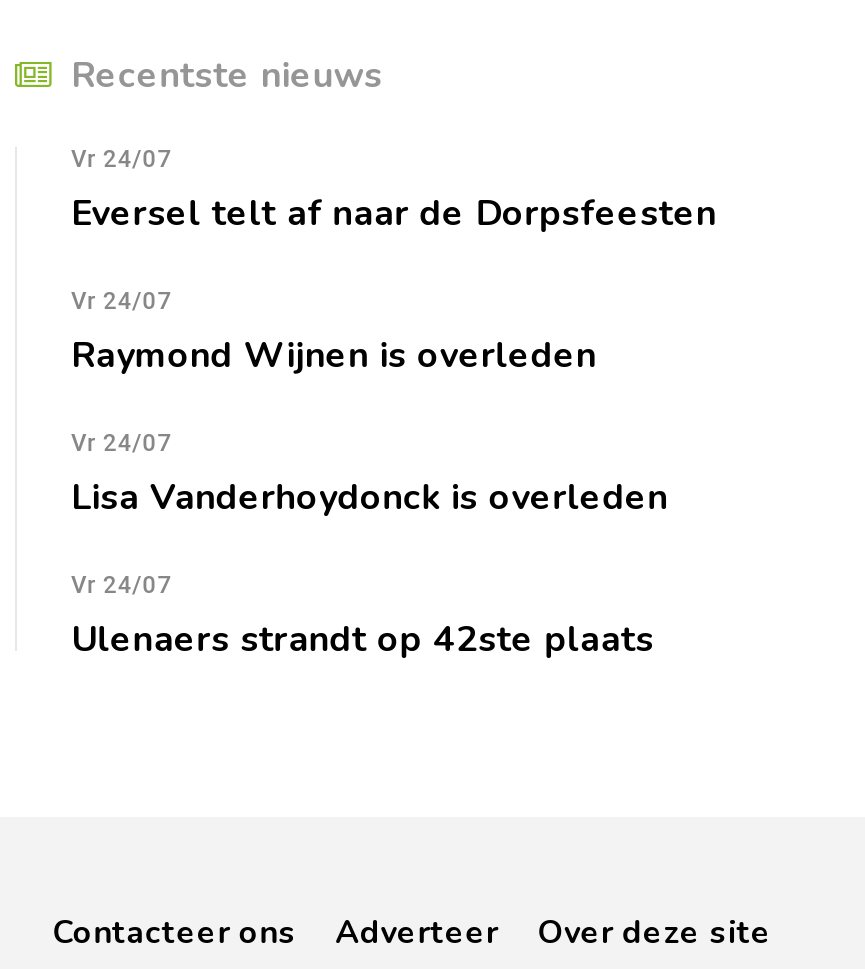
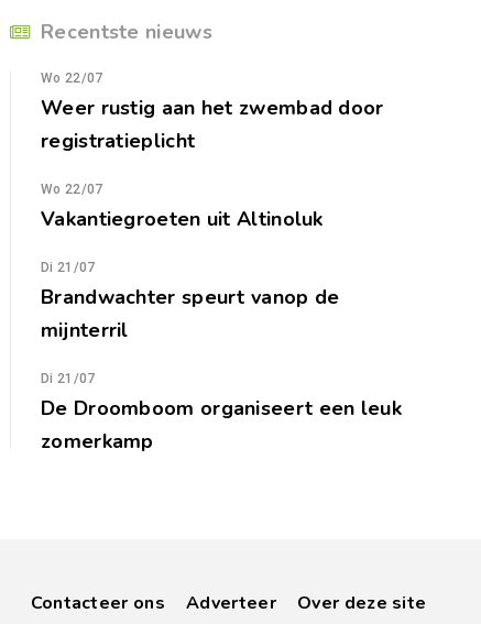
- Vr 24/07
- Eversel telt af naar de Dorpsfeesten
+ Wo 22/07
+ Weer rustig aan het zwembad door
+ registratieplicht

- Vr 24/07
- Raymond Wijnen is overleden
+ Wo 22/07
+ Vakantiegroeten uit Altinoluk

- Vr 24/07
- Lisa Vanderhoydonck is overleden
+ Di 21/07
+ Brandwachter speurt vanop de
+ mijnterril

- Vr 24/07
- Ulenaers strandt op 42ste plaats
+ Di 21/07
+ De Droomboom organiseert een leuk
+ zomerkamp
